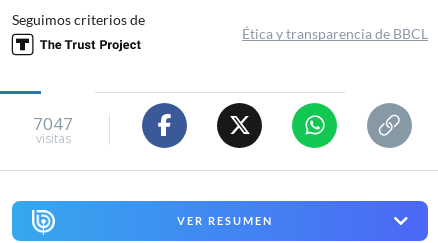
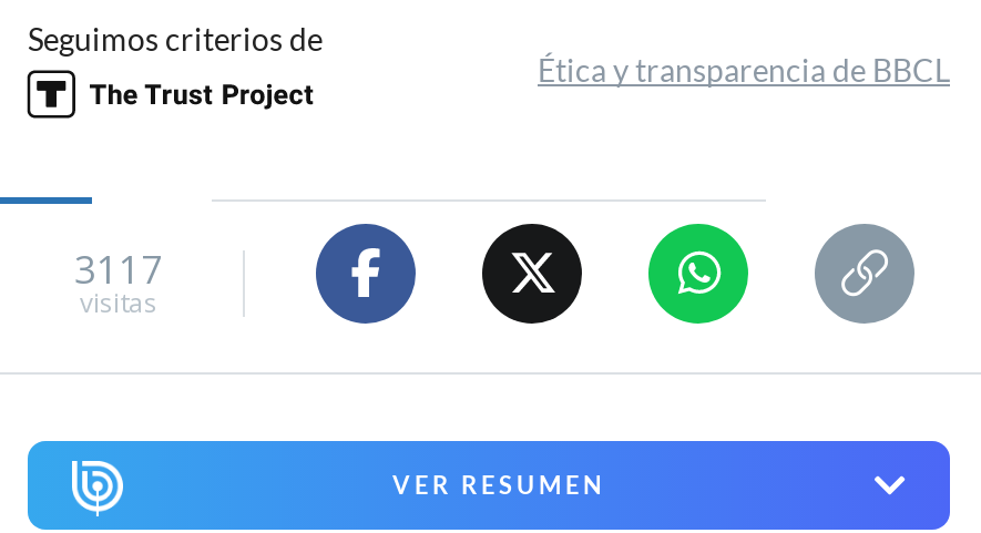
- 7047
+ 3117
